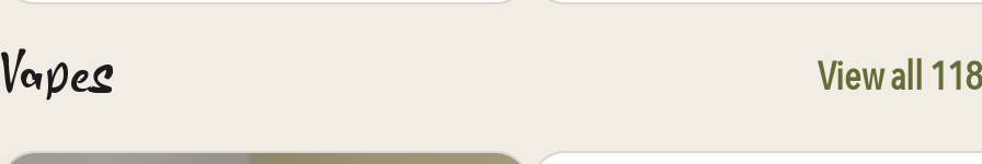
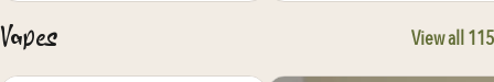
- View all 118
+ View all 115
